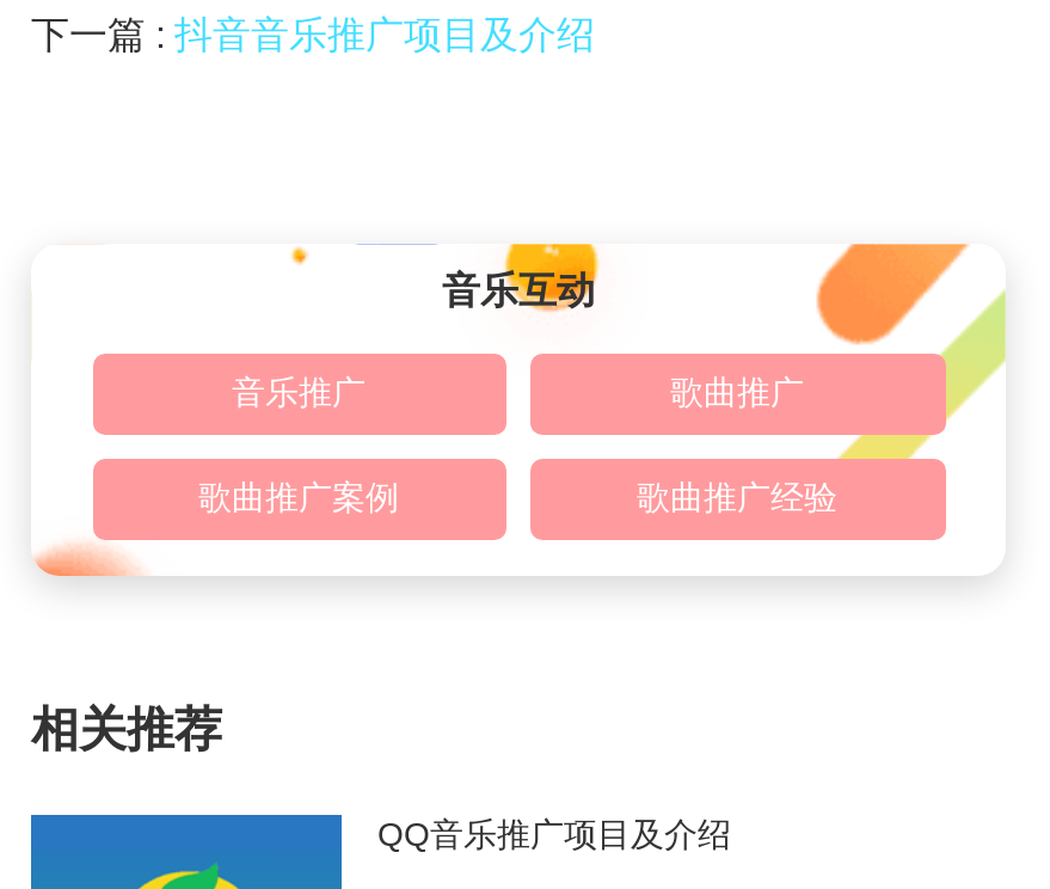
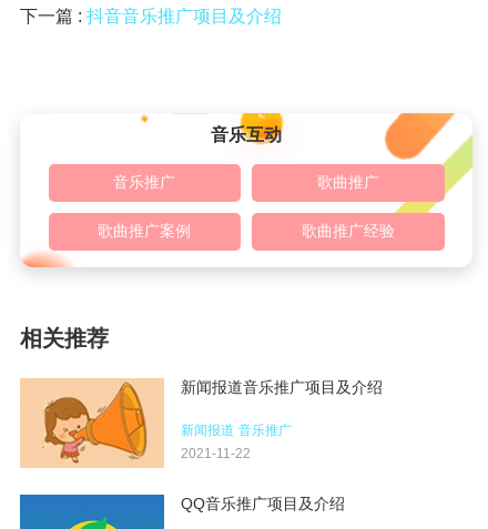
+ [image]
+ 新闻报道音乐推广项目及介绍
+ 新闻报道 音乐推广
+ 2021-11-22
